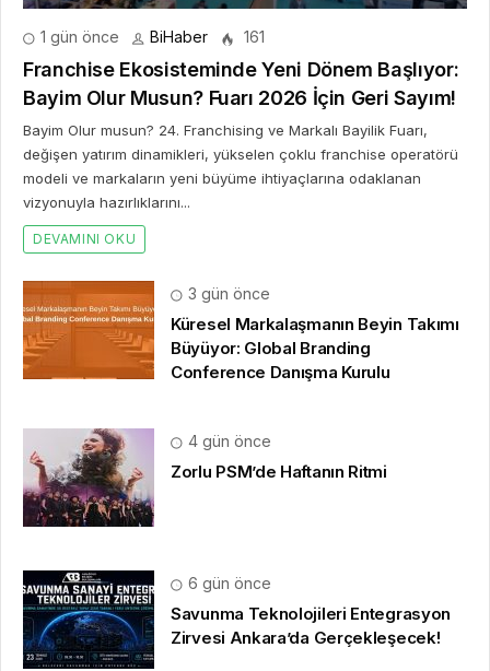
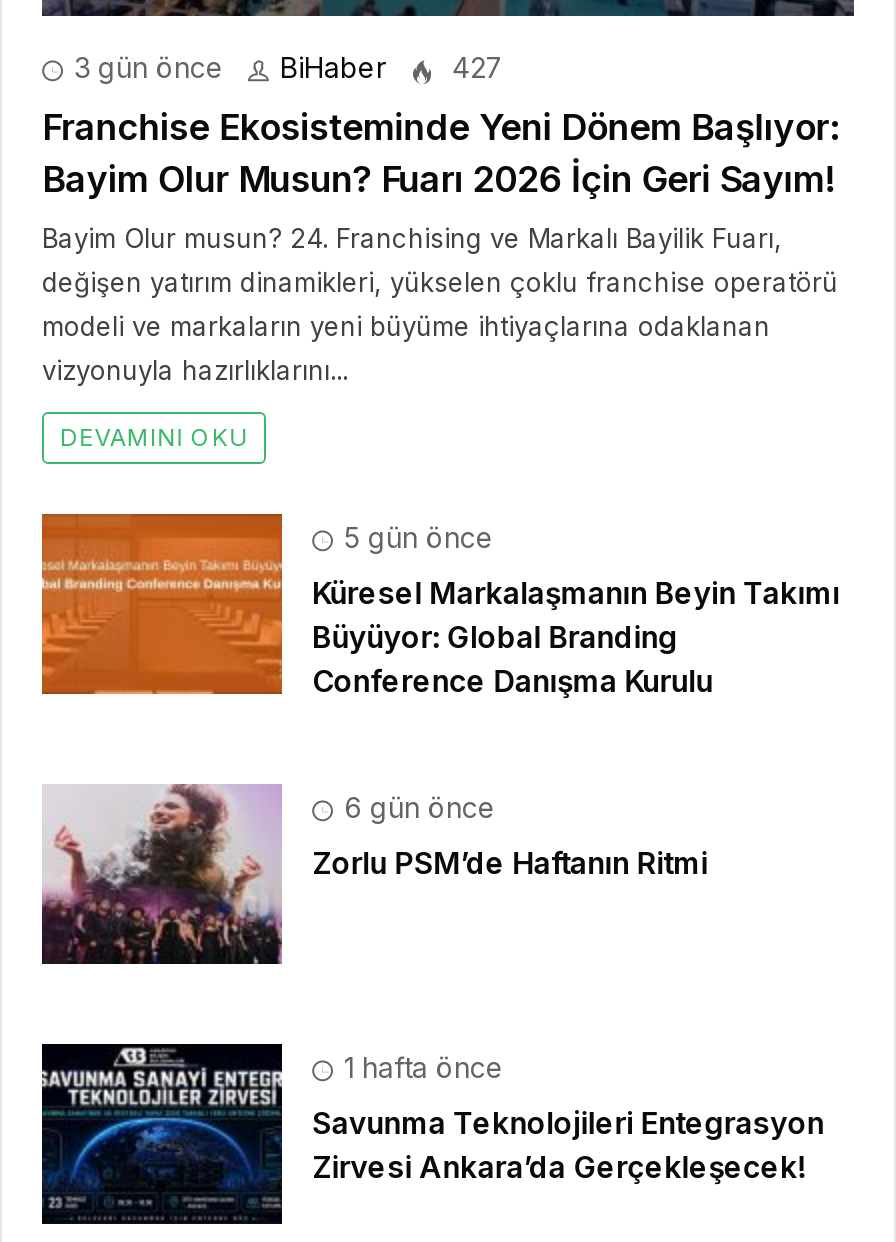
- 1 gün önce
+ 3 gün önce

- 161
+ 427

- 3 gün önce
+ 5 gün önce

- 4 gün önce
+ 6 gün önce

- 6 gün önce
+ 1 hafta önce
